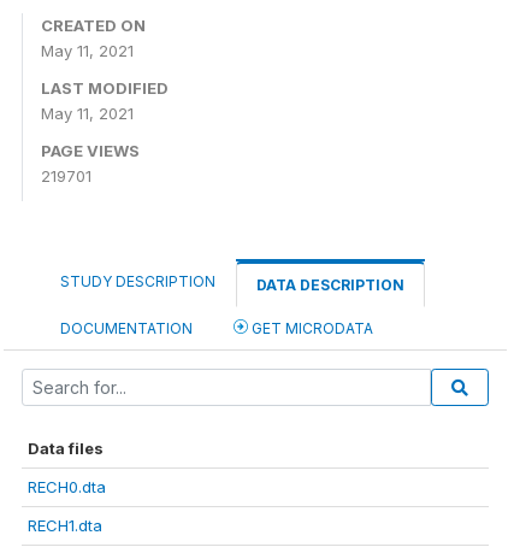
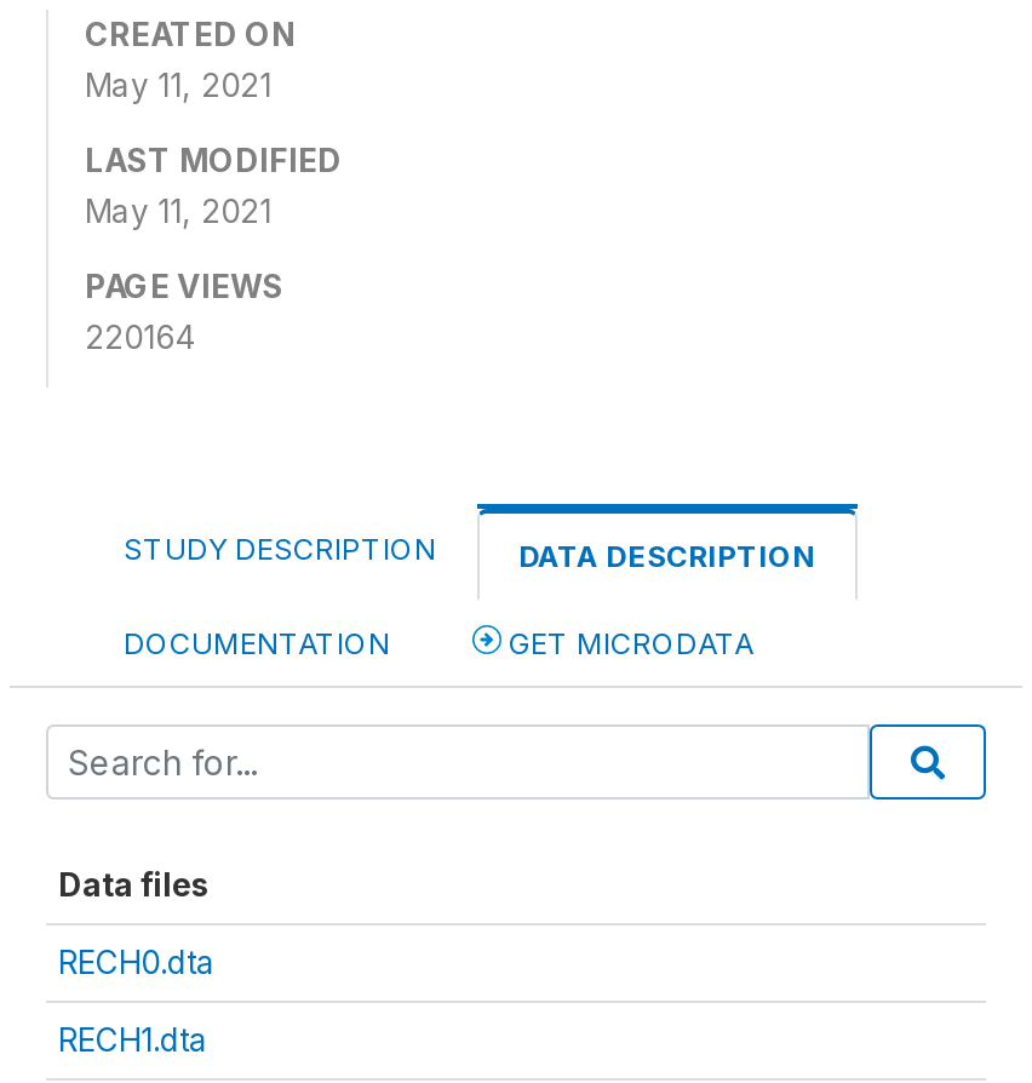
- 219701
+ 220164
